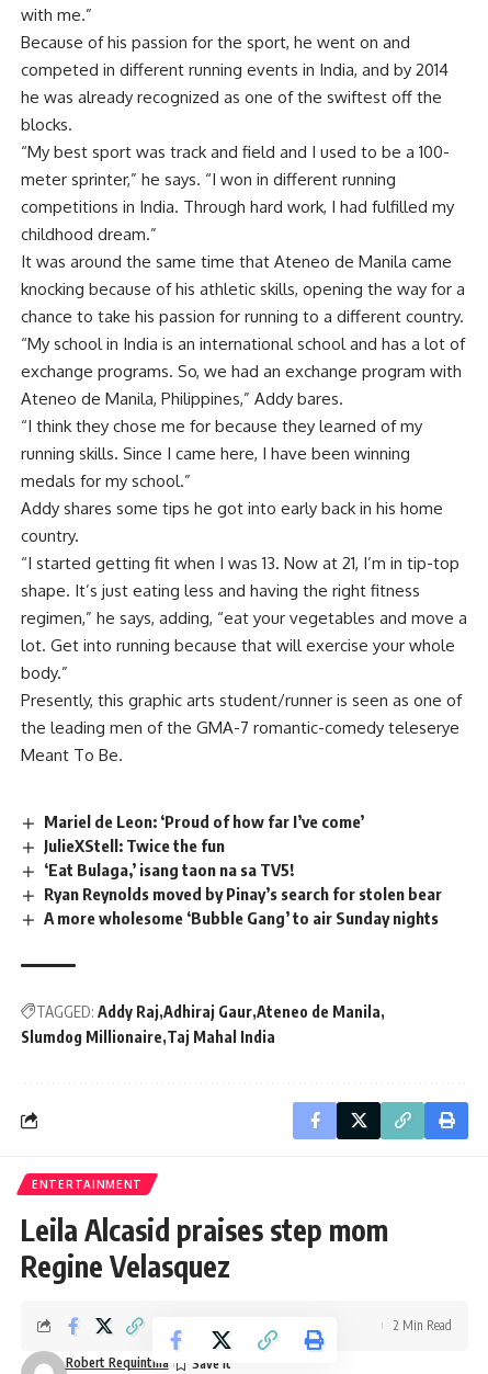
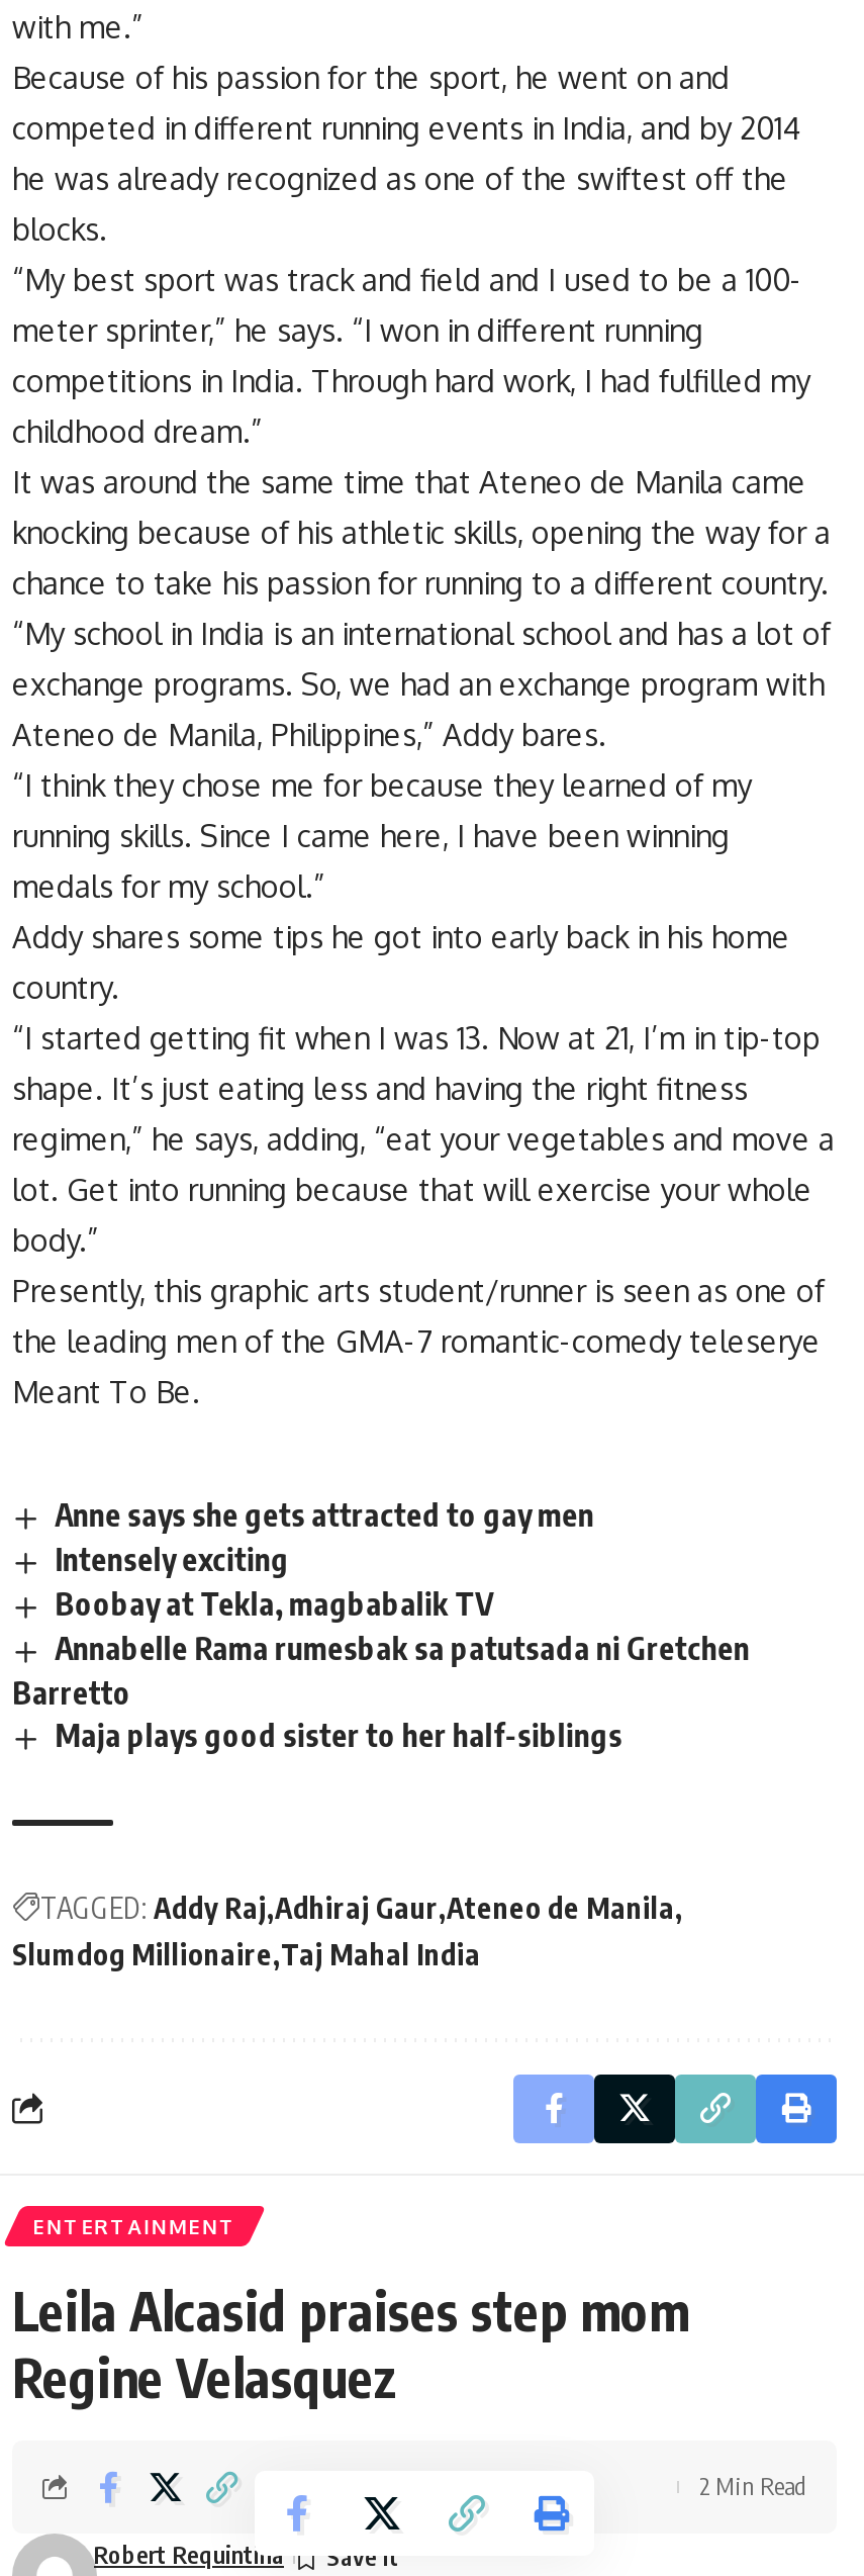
- Mariel de Leon: ‘Proud of how far I’ve come’
- JulieXStell: Twice the fun
- ‘Eat Bulaga,’ isang taon na sa TV5!
- Ryan Reynolds moved by Pinay’s search for stolen bear
- A more wholesome ‘Bubble Gang’ to air Sunday nights
+ Anne says she gets attracted to gay men
+ Intensely exciting
+ Boobay at Tekla, magbabalik TV
+ Annabelle Rama rumesbak sa patutsada ni Gretchen
+ Barretto
+ Maja plays good sister to her half-siblings
